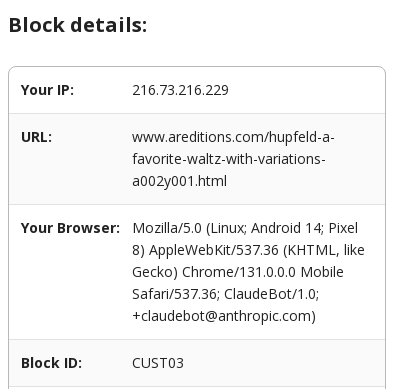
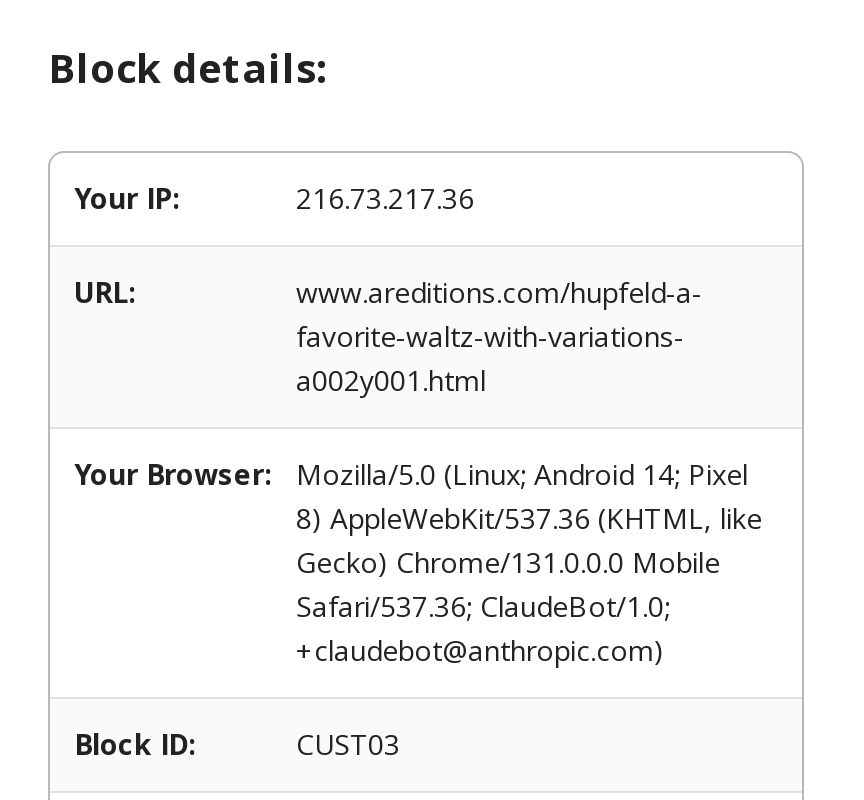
- 216.73.216.229
+ 216.73.217.36
